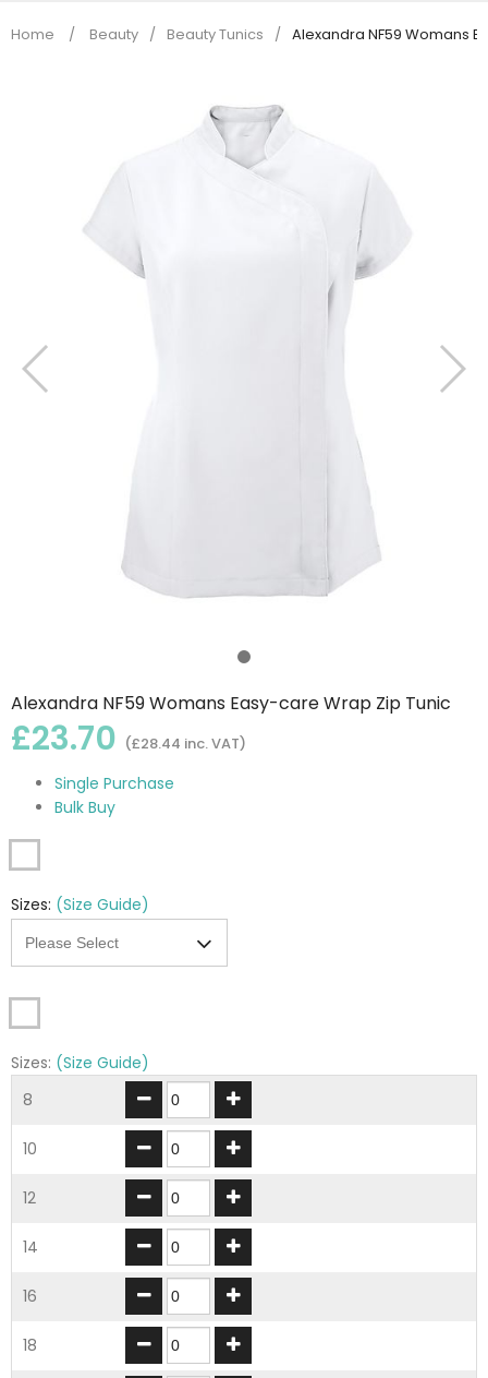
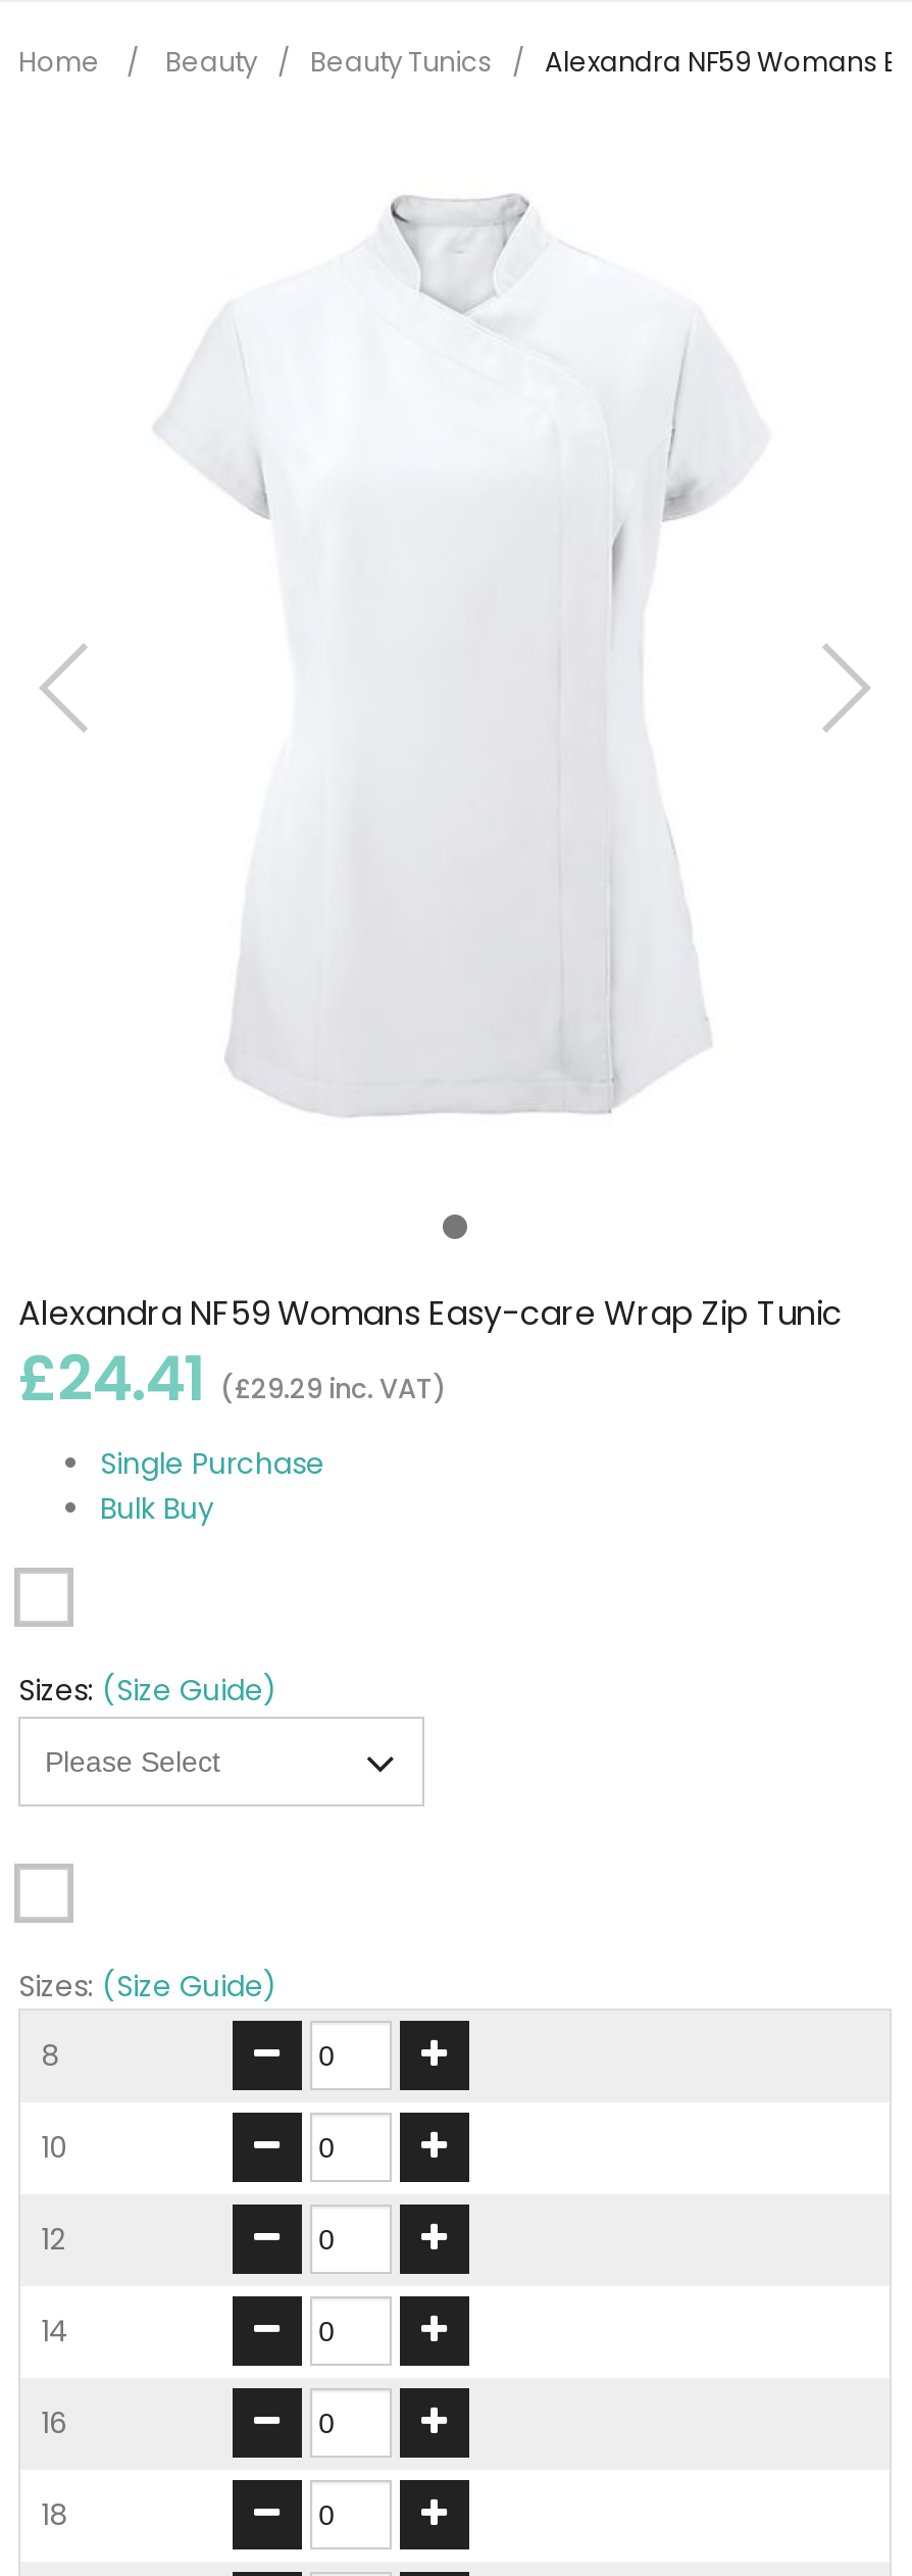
- £23.70 (£28.44 inc. VAT)
+ £24.41 (£29.29 inc. VAT)
